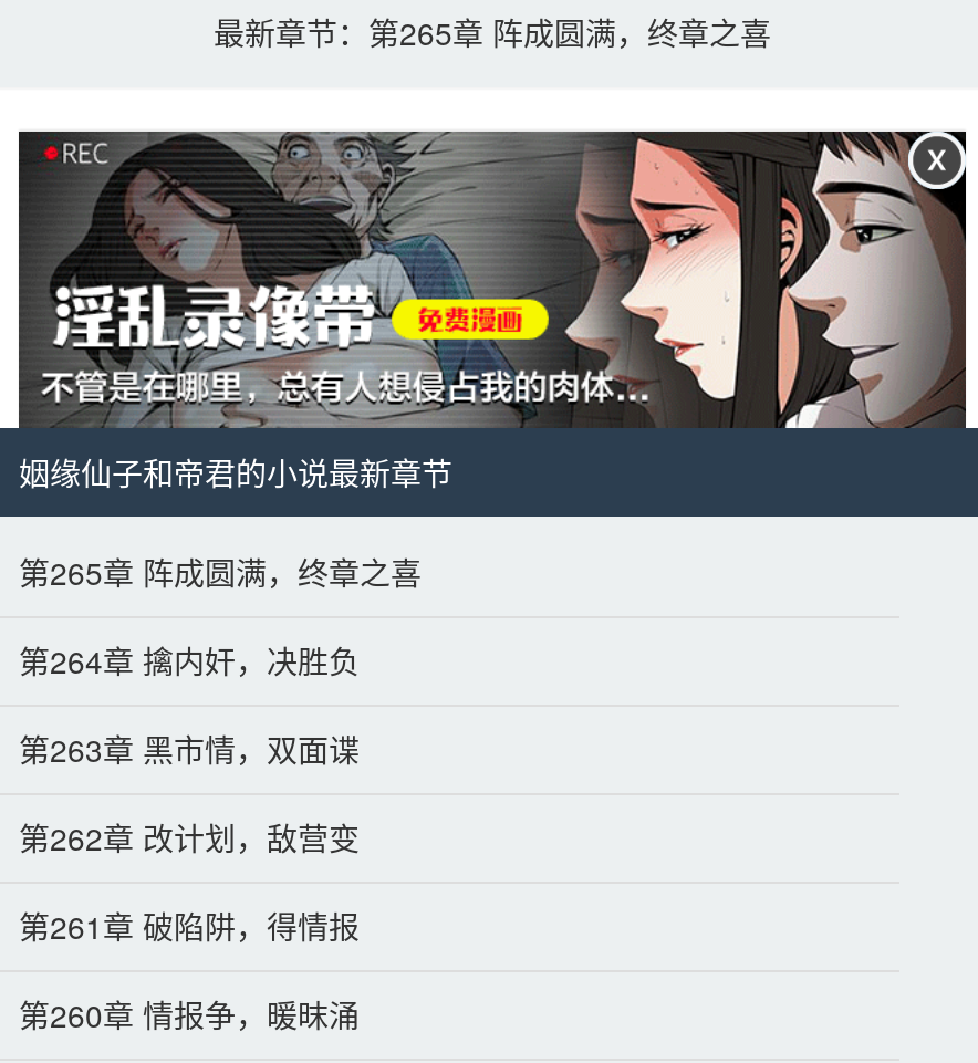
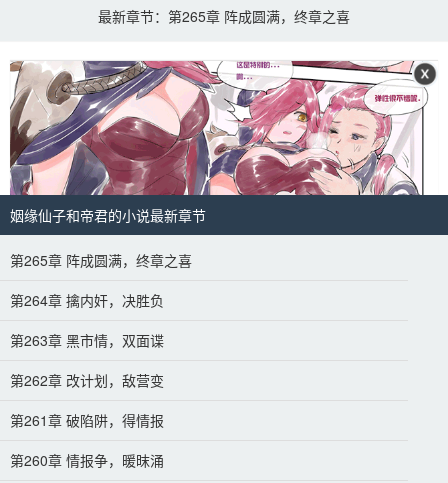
- [image]
+ [image]
